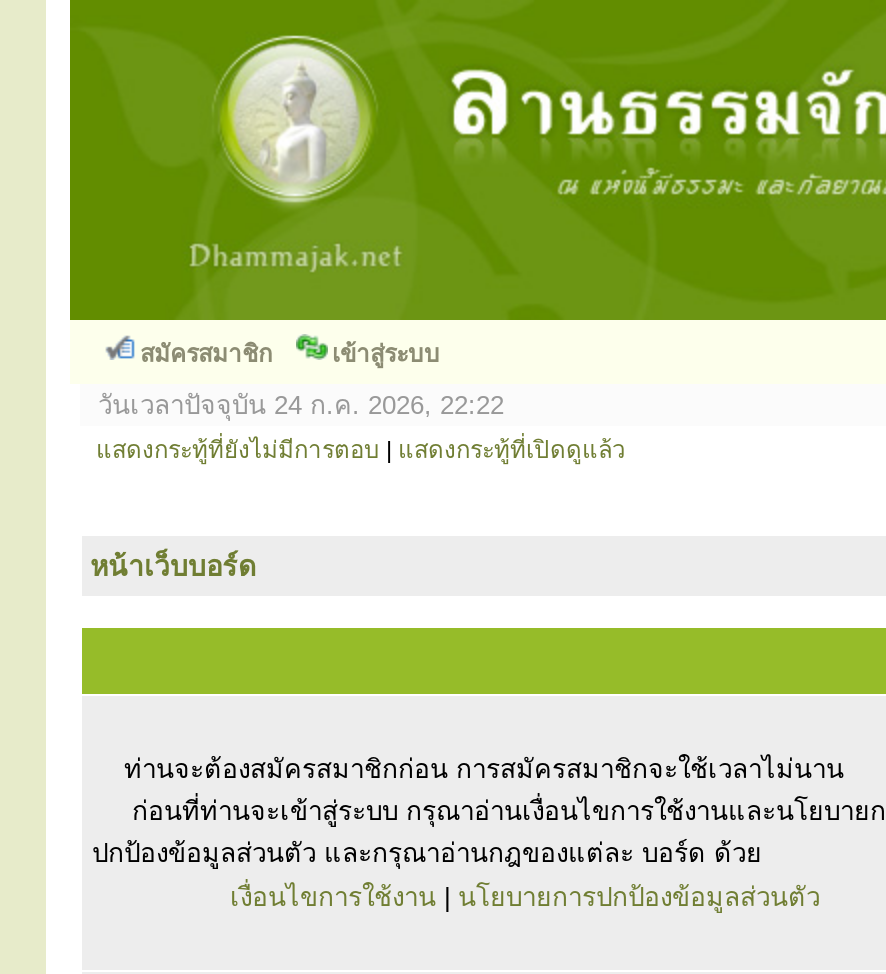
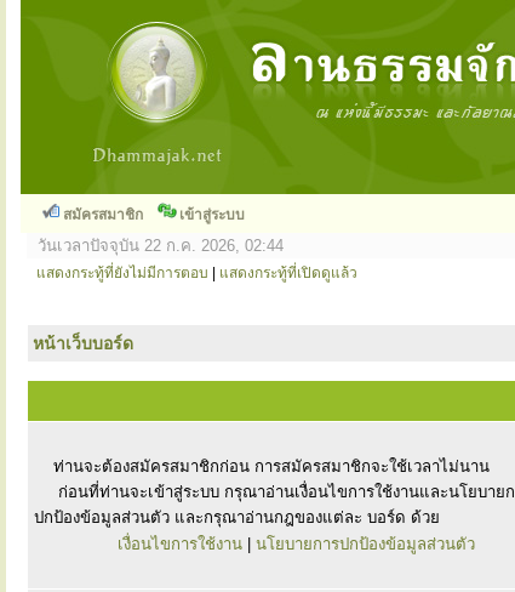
- วันเวลาปัจจุบัน 24 ก.ค. 2026, 22:22
+ วันเวลาปัจจุบัน 22 ก.ค. 2026, 02:44
